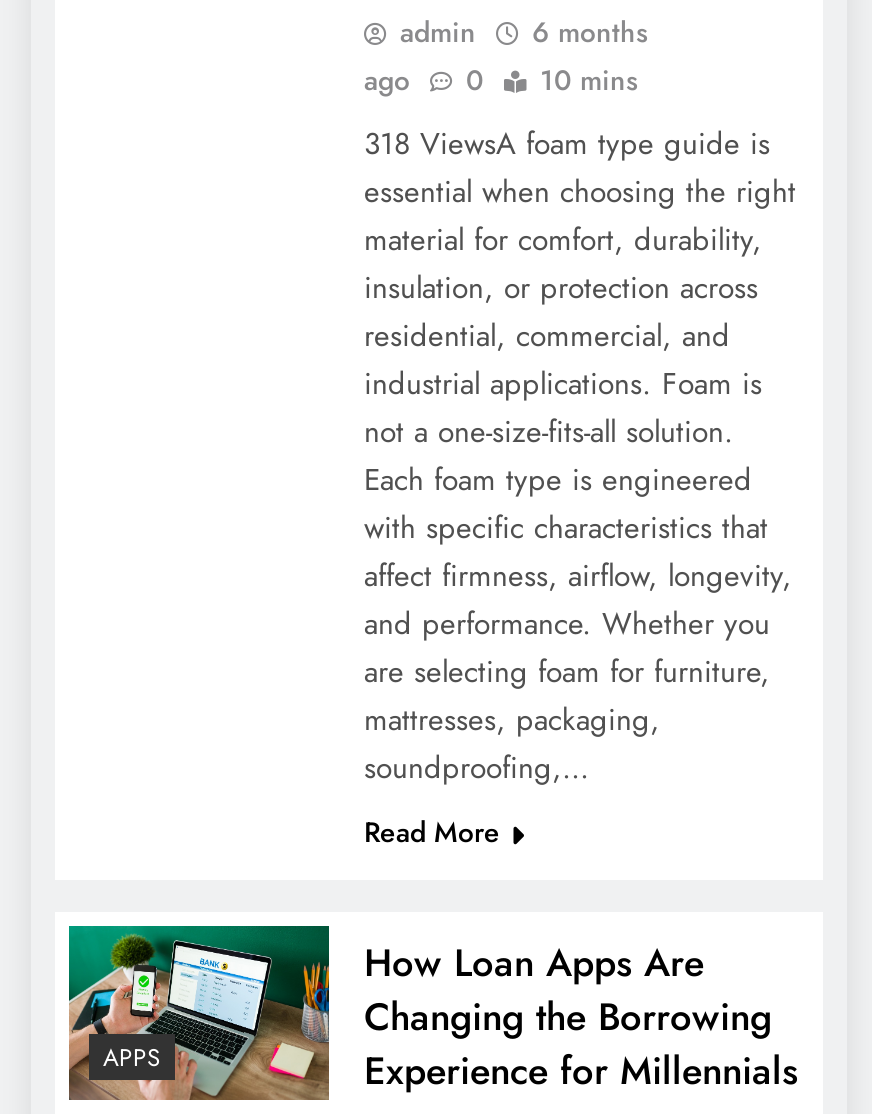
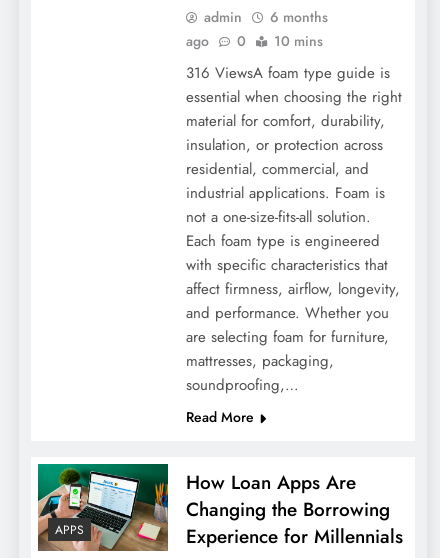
- 318 ViewsA foam type guide is
+ 316 ViewsA foam type guide is
